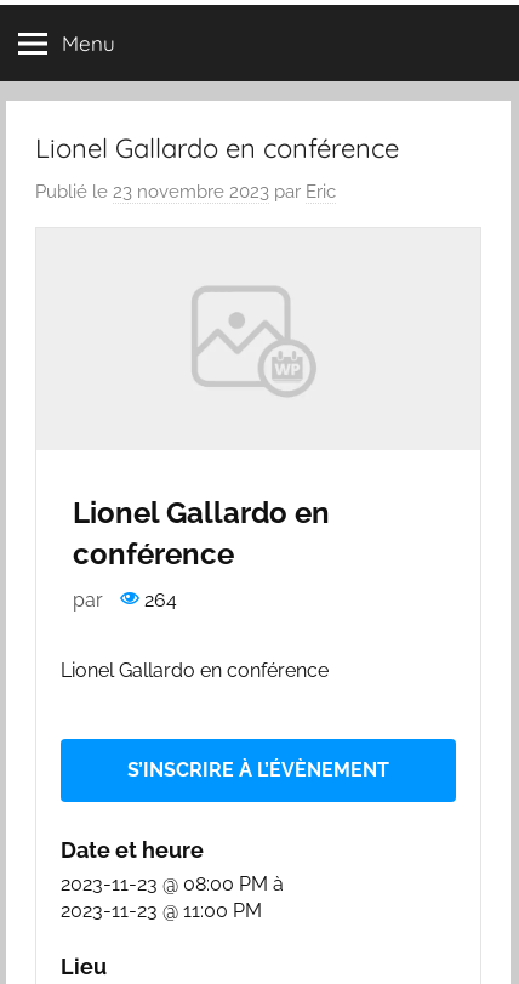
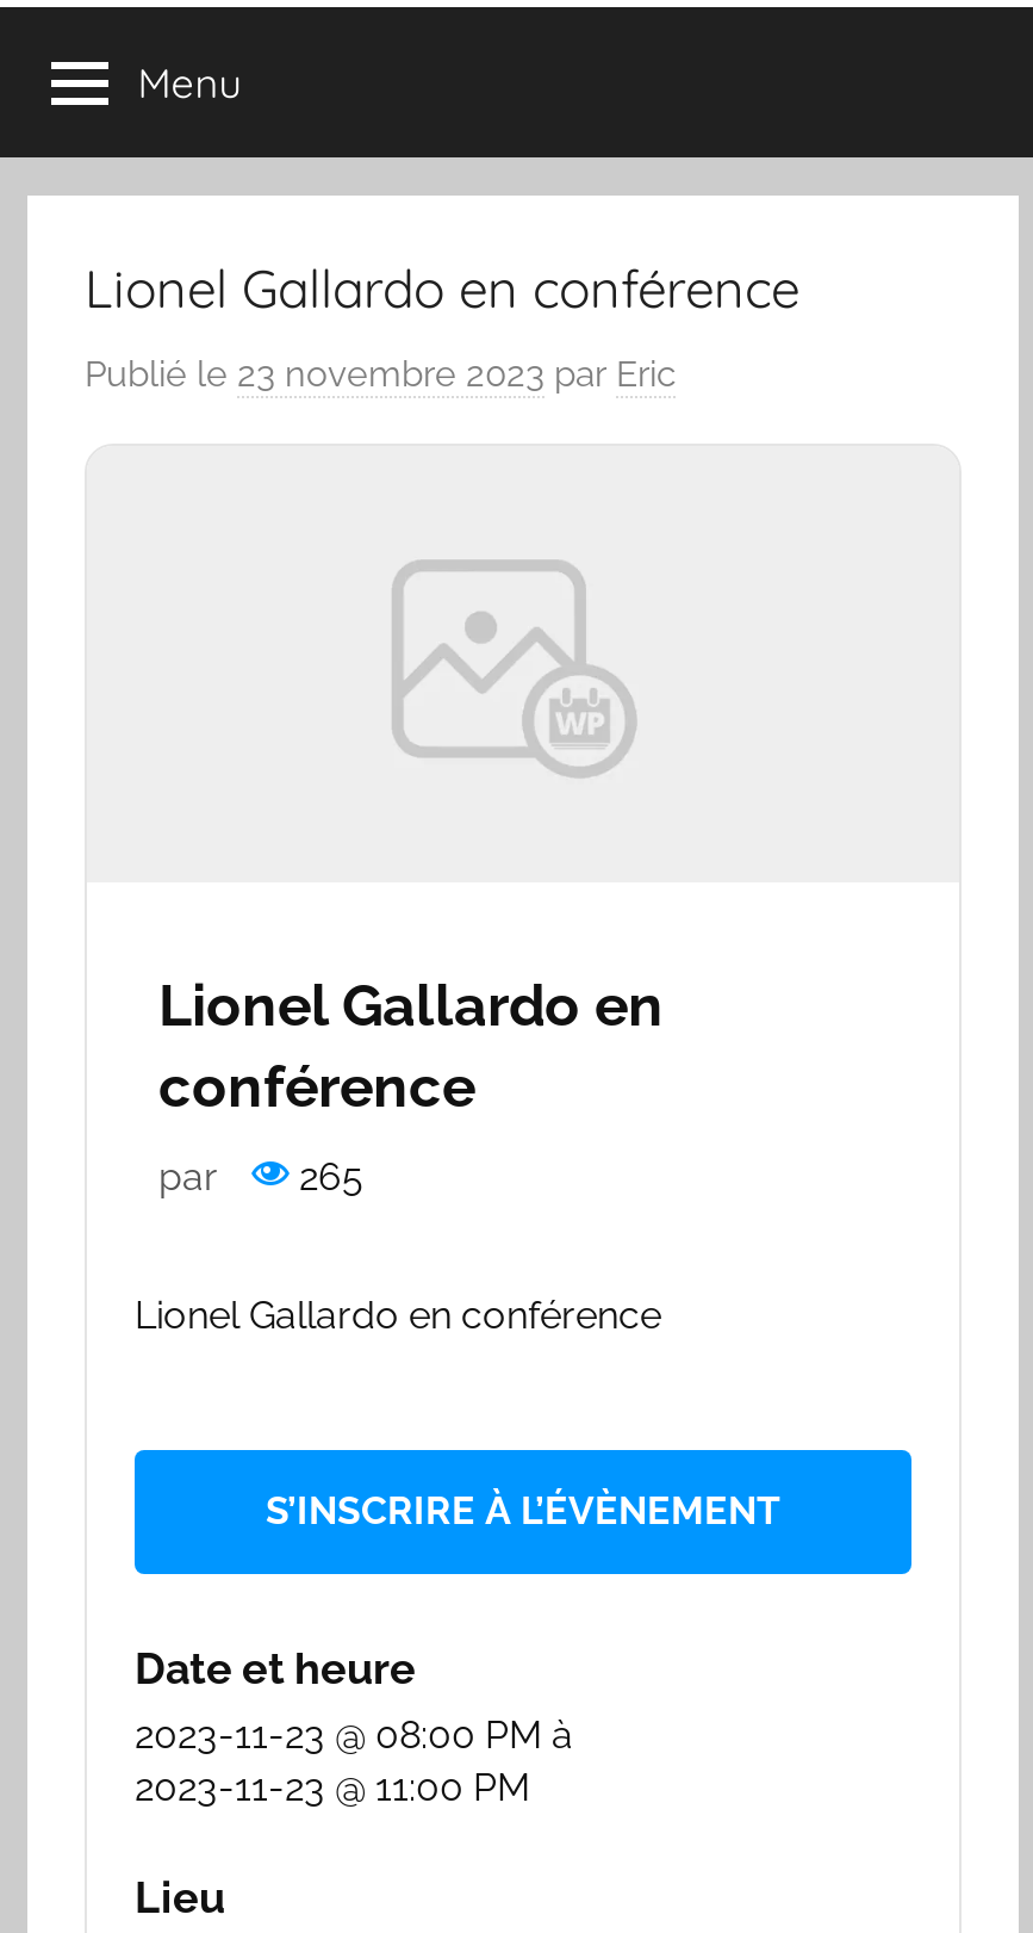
- par 264
+ par 265
